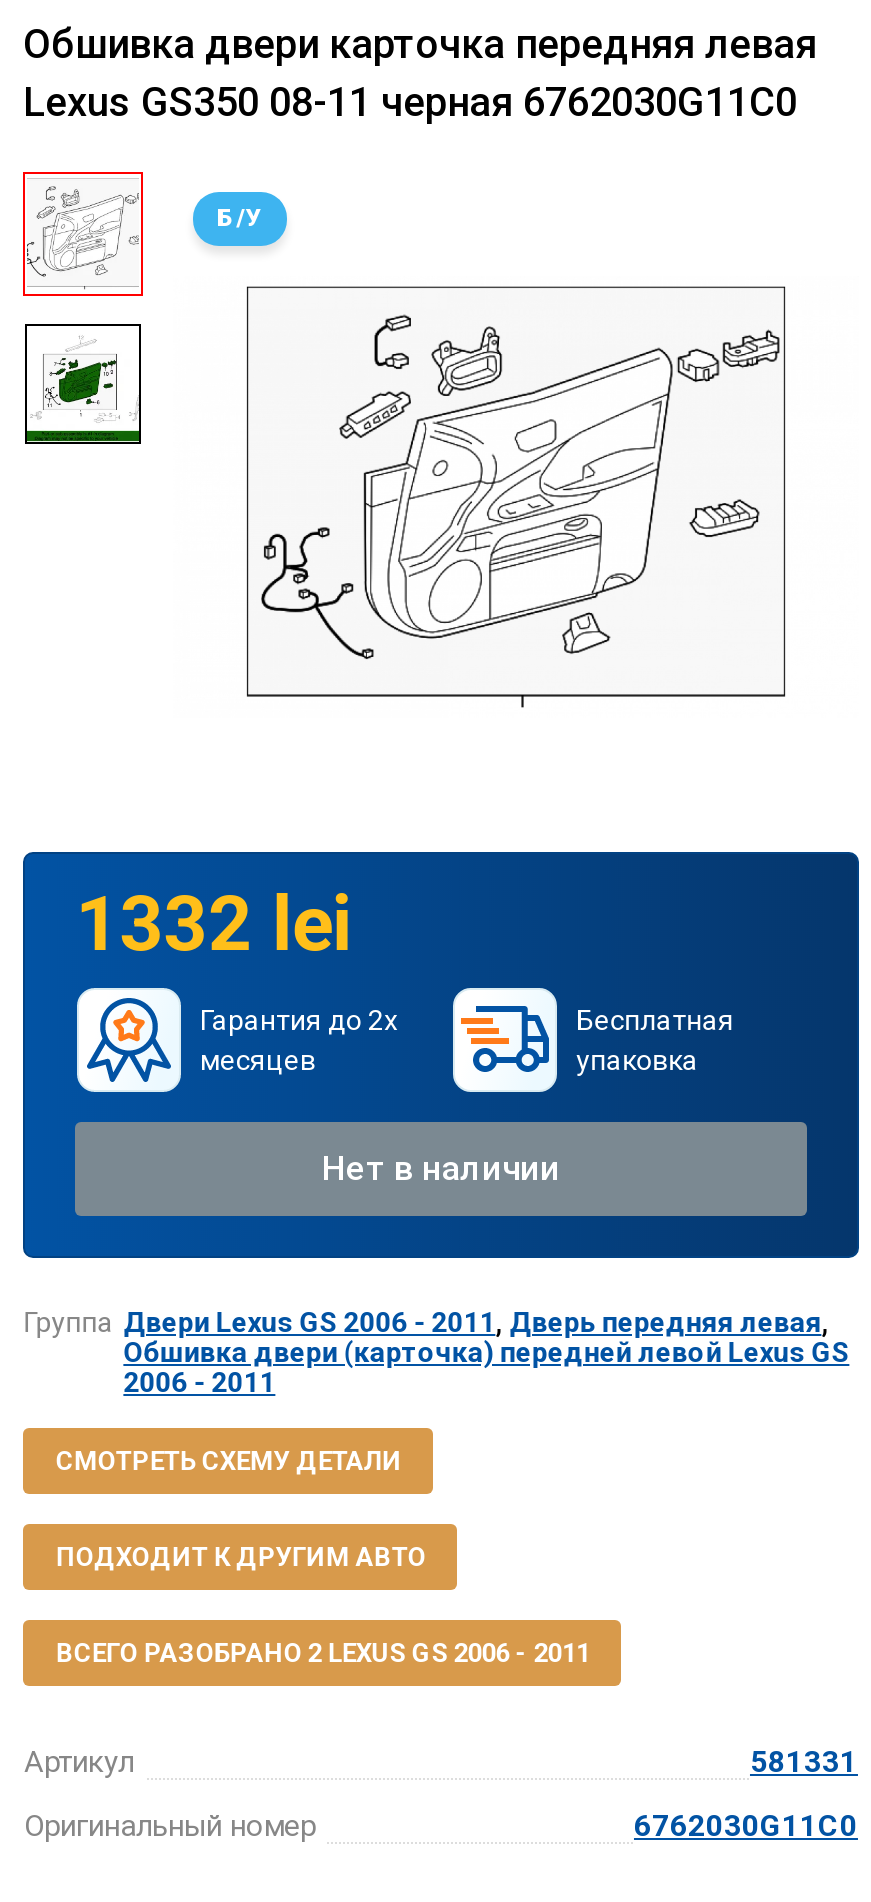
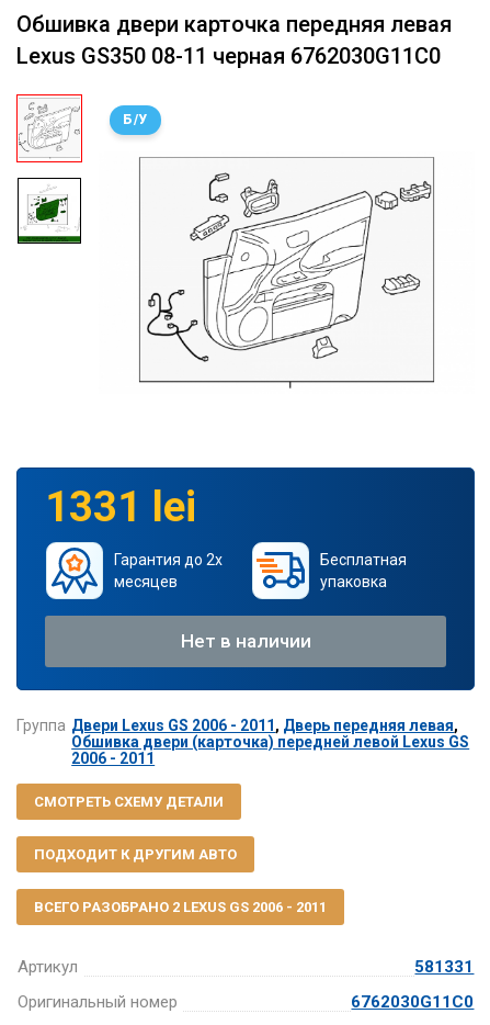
- 1332 lei
+ 1331 lei
